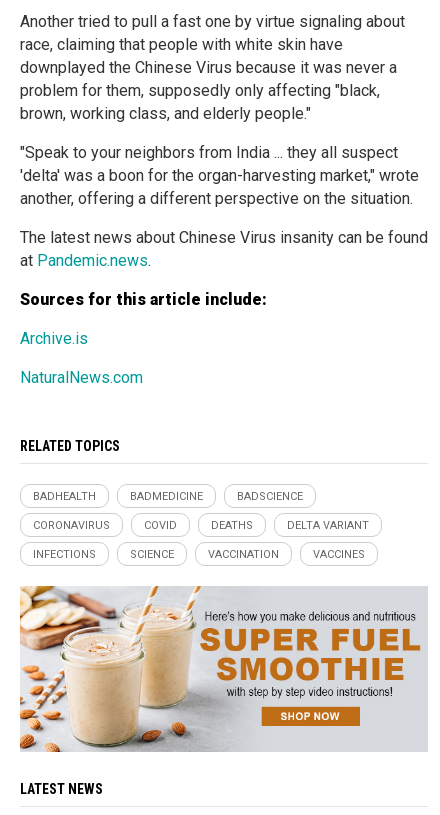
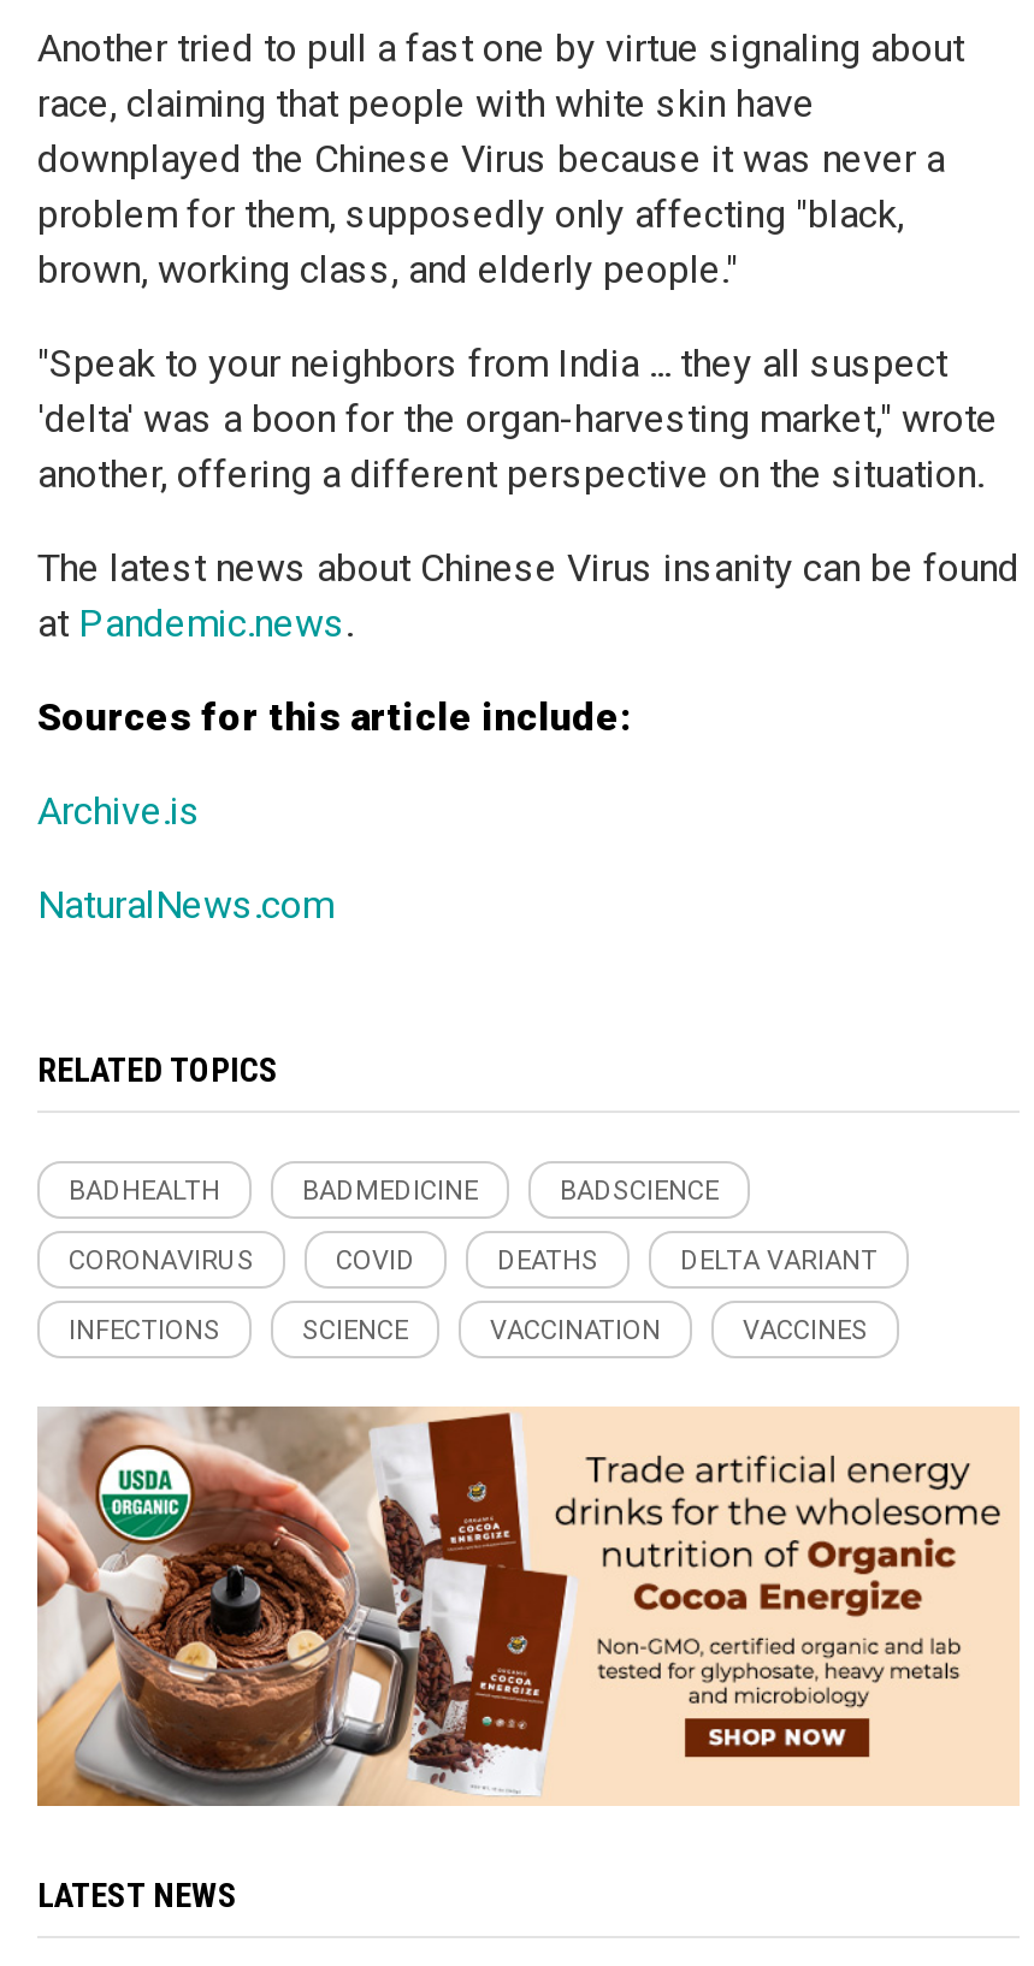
- [image]
+ [image]
